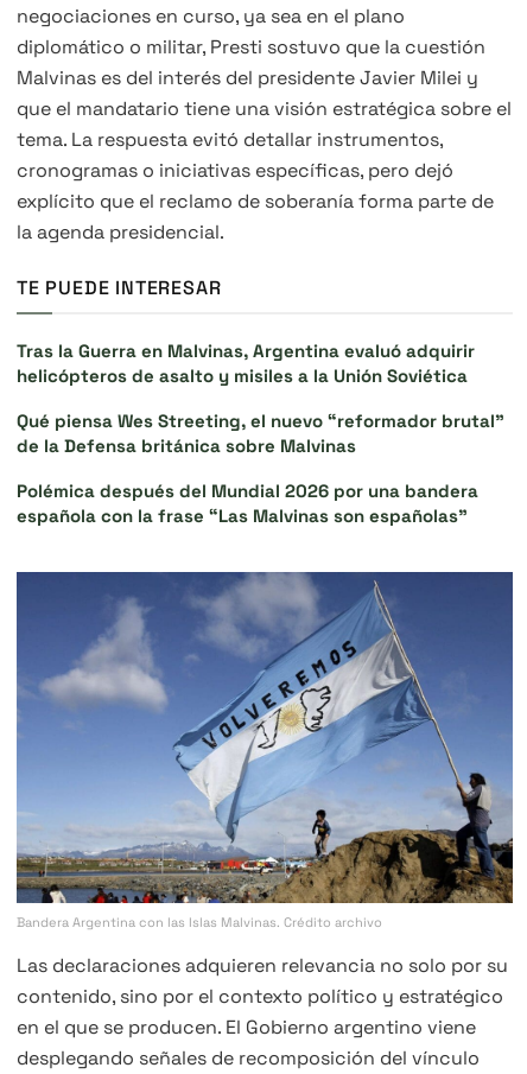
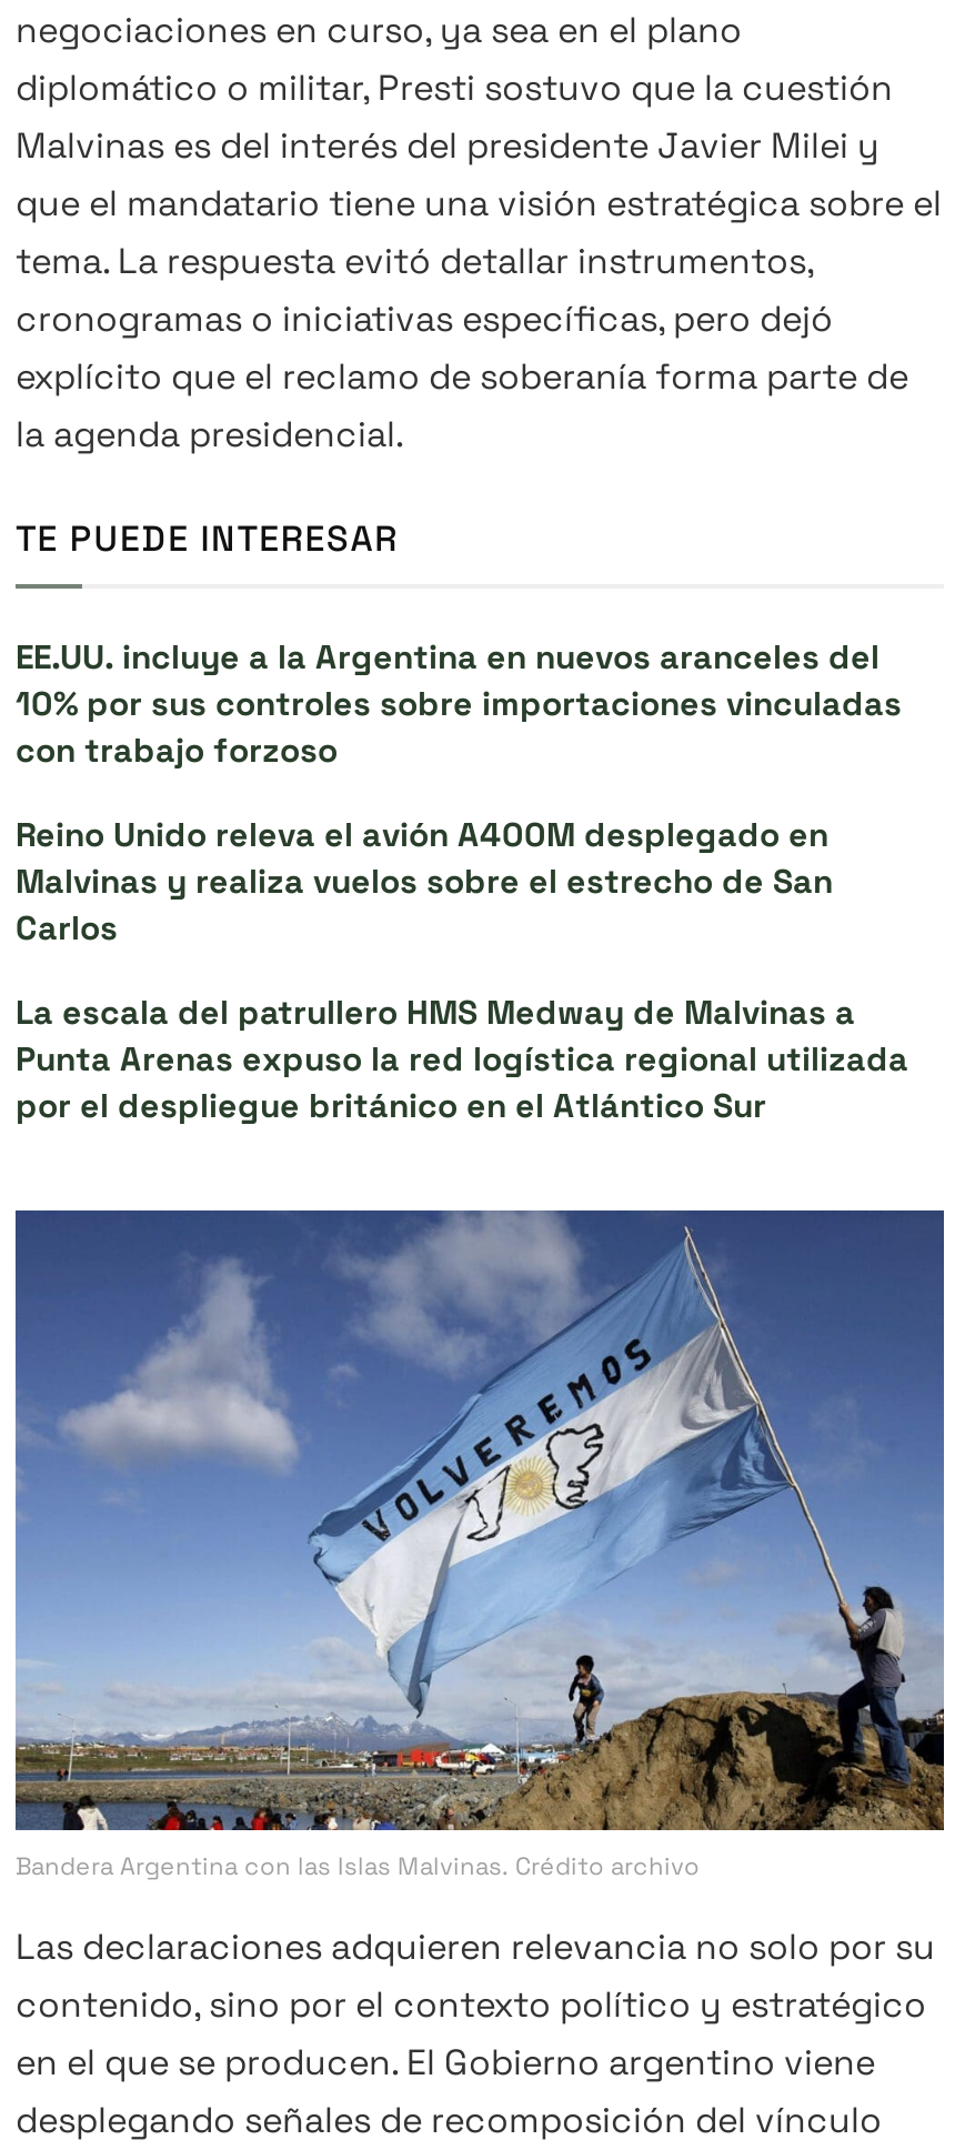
- Tras la Guerra en Malvinas, Argentina evaluó adquirir
- helicópteros de asalto y misiles a la Unión Soviética
+ EE.UU. incluye a la Argentina en nuevos aranceles del
+ 10% por sus controles sobre importaciones vinculadas
+ con trabajo forzoso

- Qué piensa Wes Streeting, el nuevo “reformador brutal”
- de la Defensa británica sobre Malvinas
+ Reino Unido releva el avión A400M desplegado en
+ Malvinas y realiza vuelos sobre el estrecho de San
+ Carlos

- Polémica después del Mundial 2026 por una bandera
- española con la frase “Las Malvinas son españolas”
+ La escala del patrullero HMS Medway de Malvinas a
+ Punta Arenas expuso la red logística regional utilizada
+ por el despliegue británico en el Atlántico Sur
